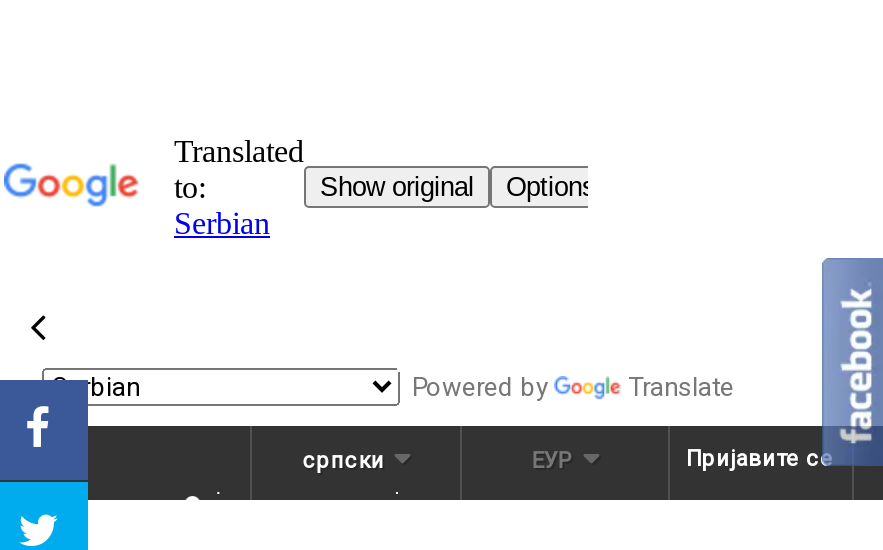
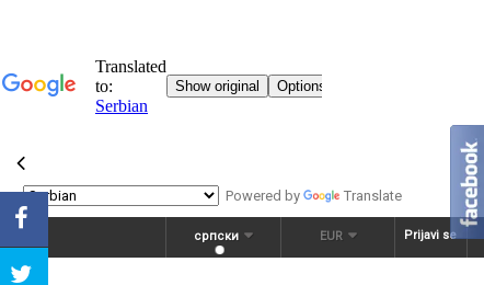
- Пријавите се
- ЕУР
+ Prijavi se
+ EUR
